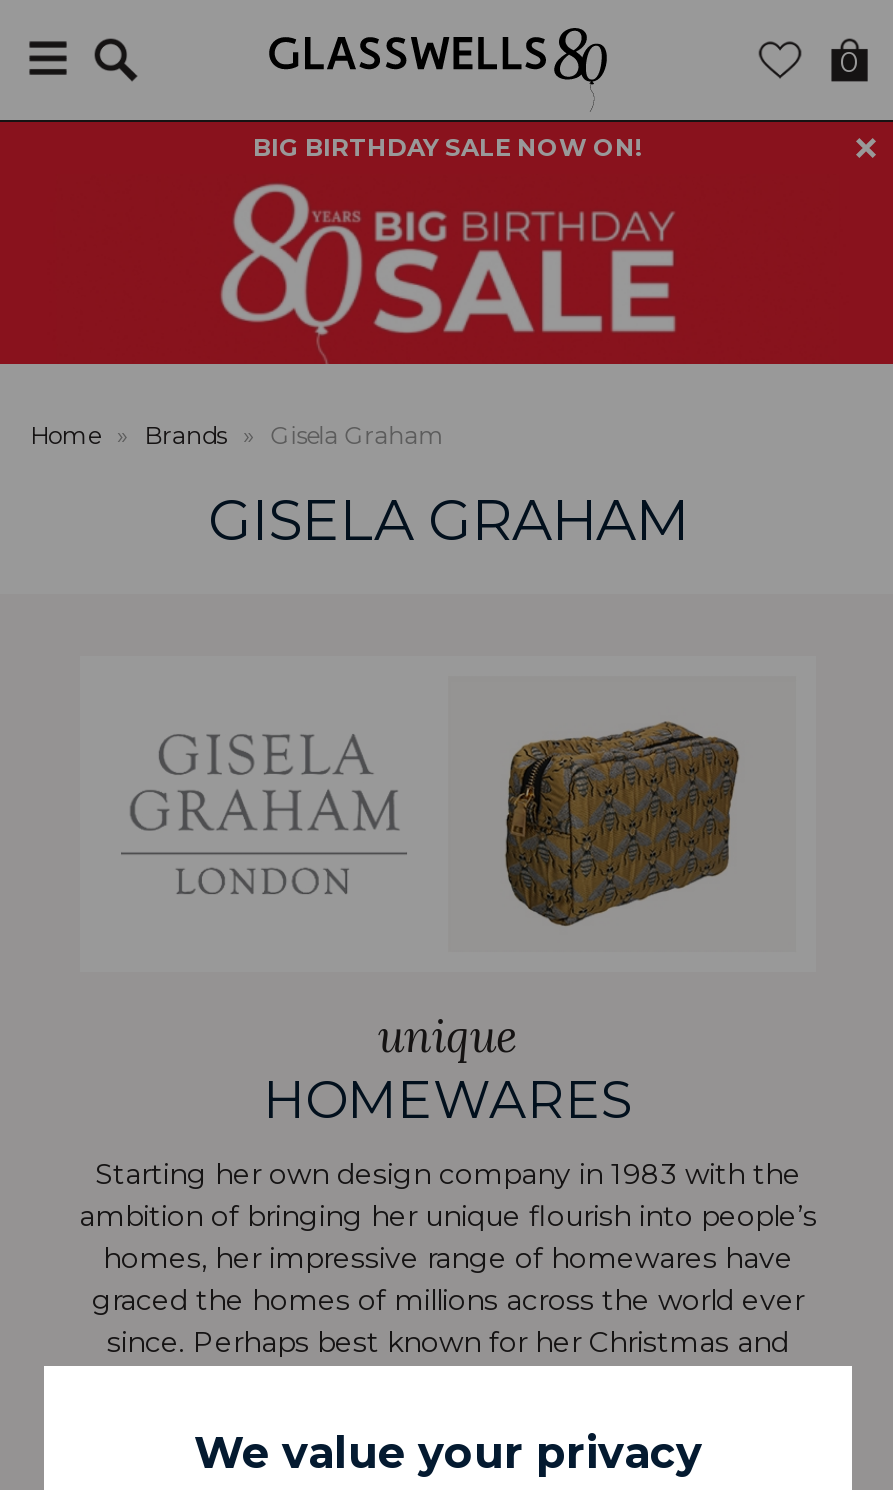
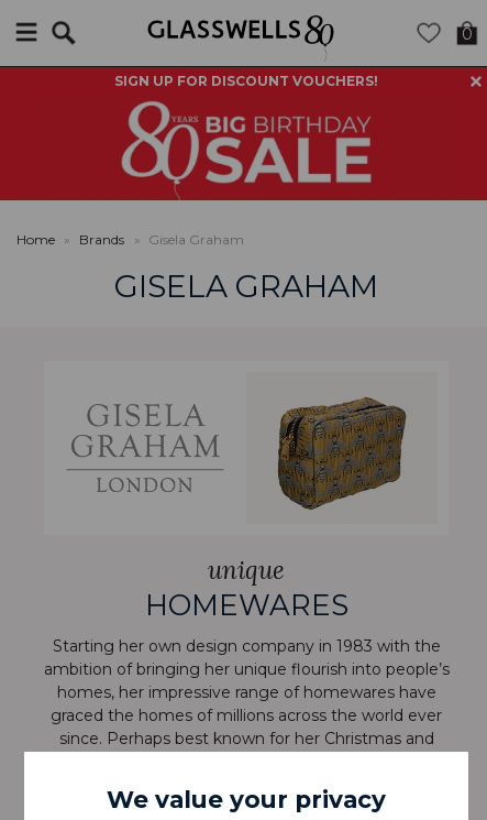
- BIG BIRTHDAY SALE NOW ON!
+ SIGN UP FOR DISCOUNT VOUCHERS!
